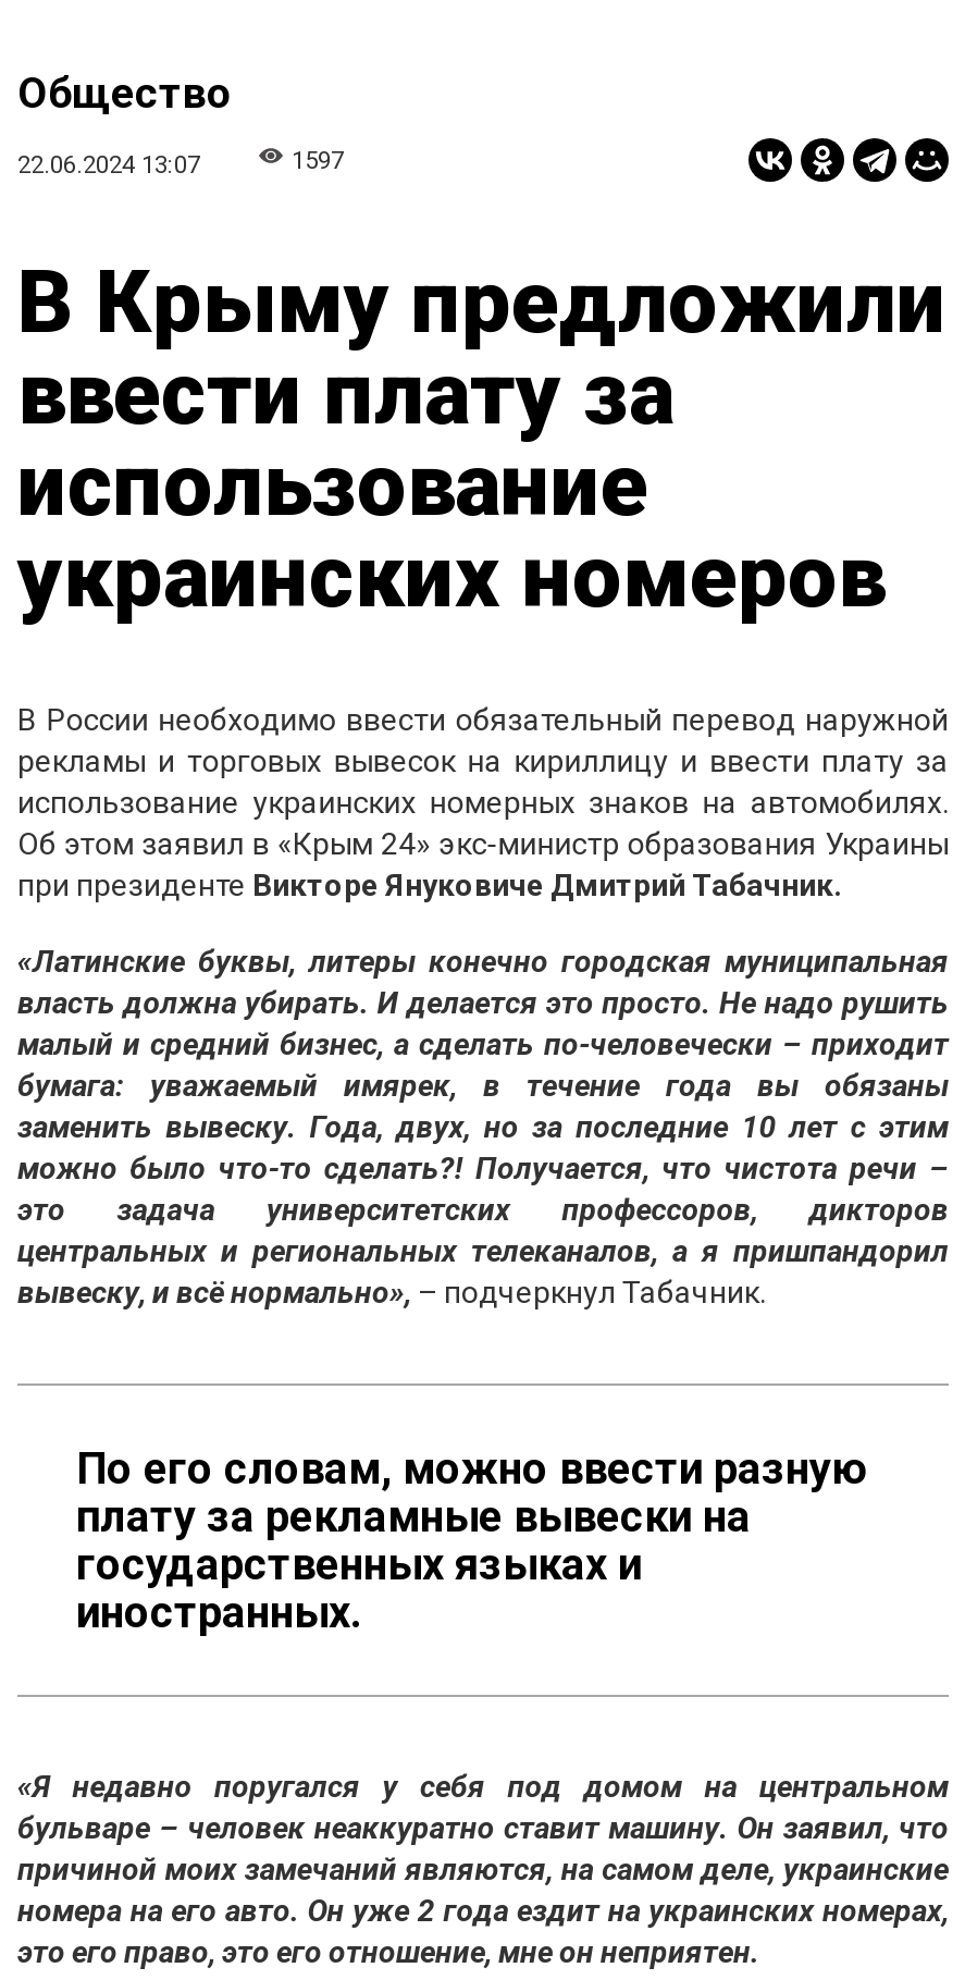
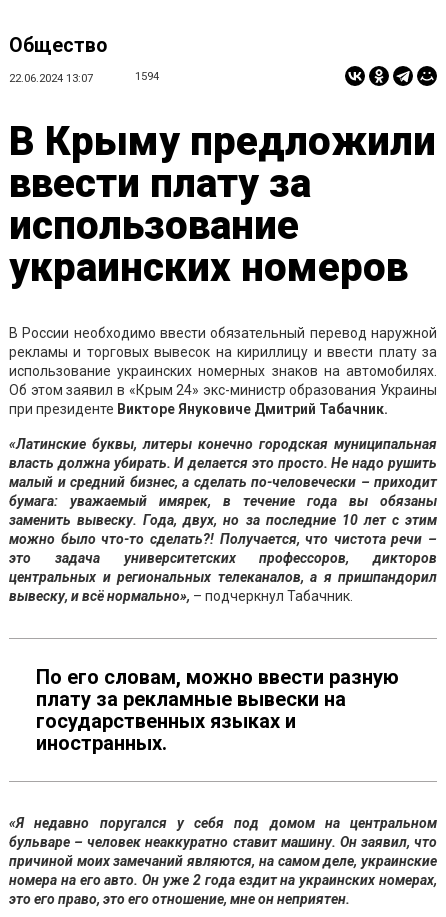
- 1597
+ 1594
